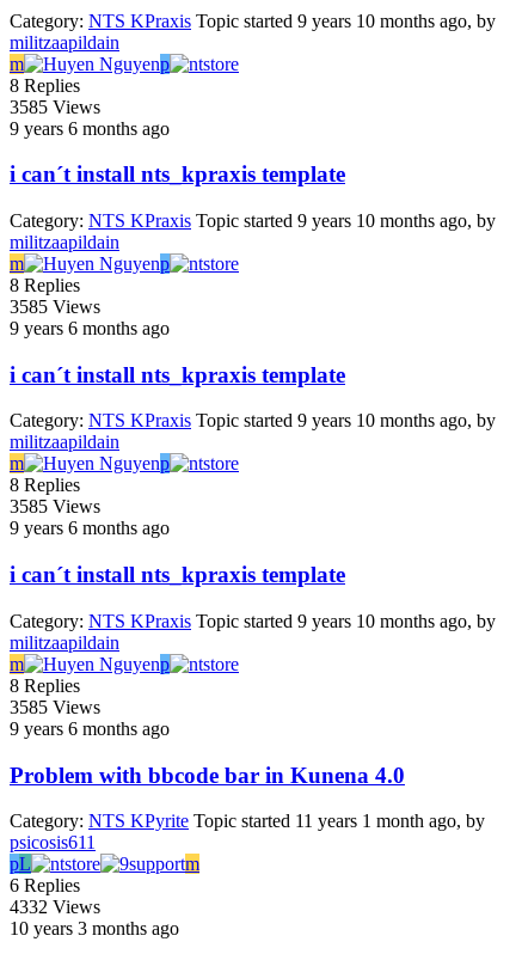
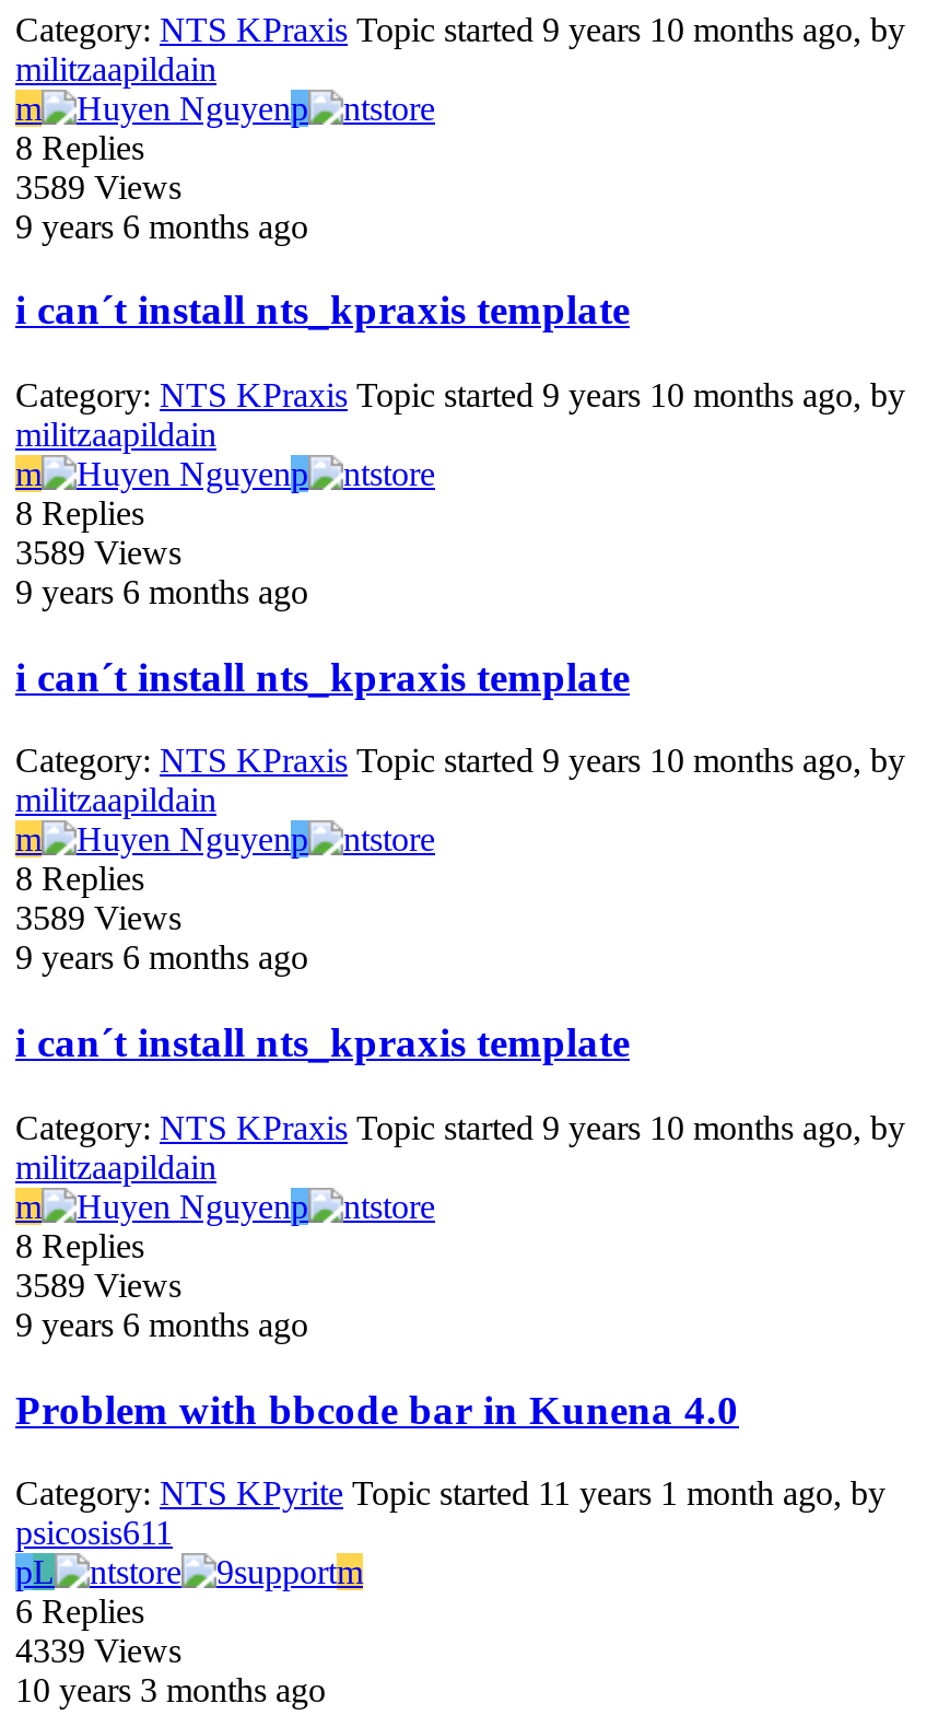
- 3585 Views
+ 3589 Views

- 3585 Views
+ 3589 Views

- 3585 Views
+ 3589 Views

- 3585 Views
+ 3589 Views

- 4332 Views
+ 4339 Views
